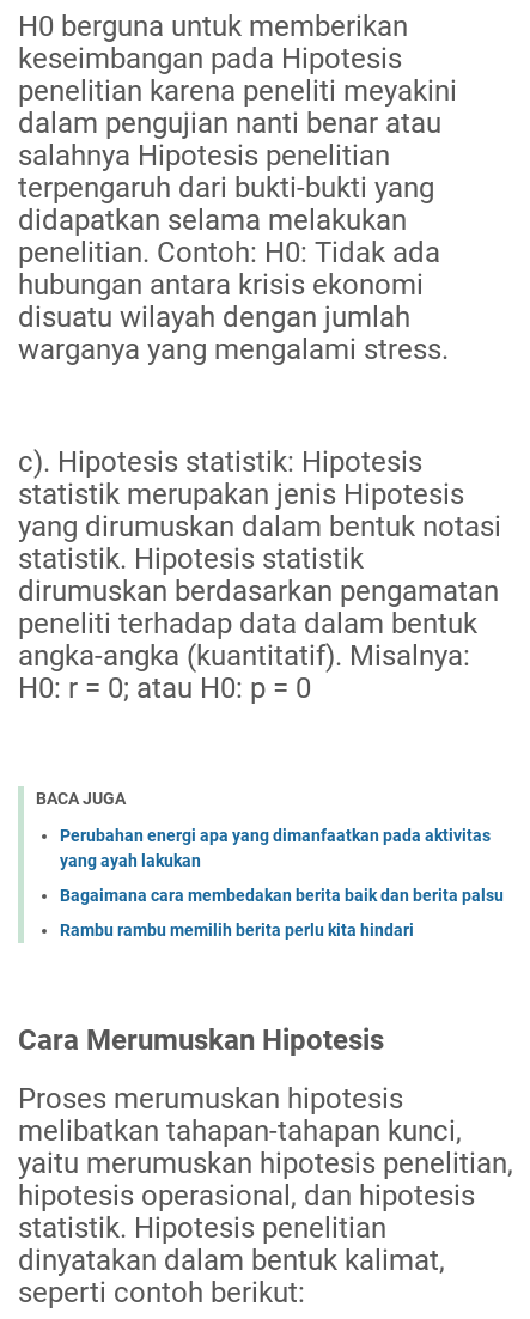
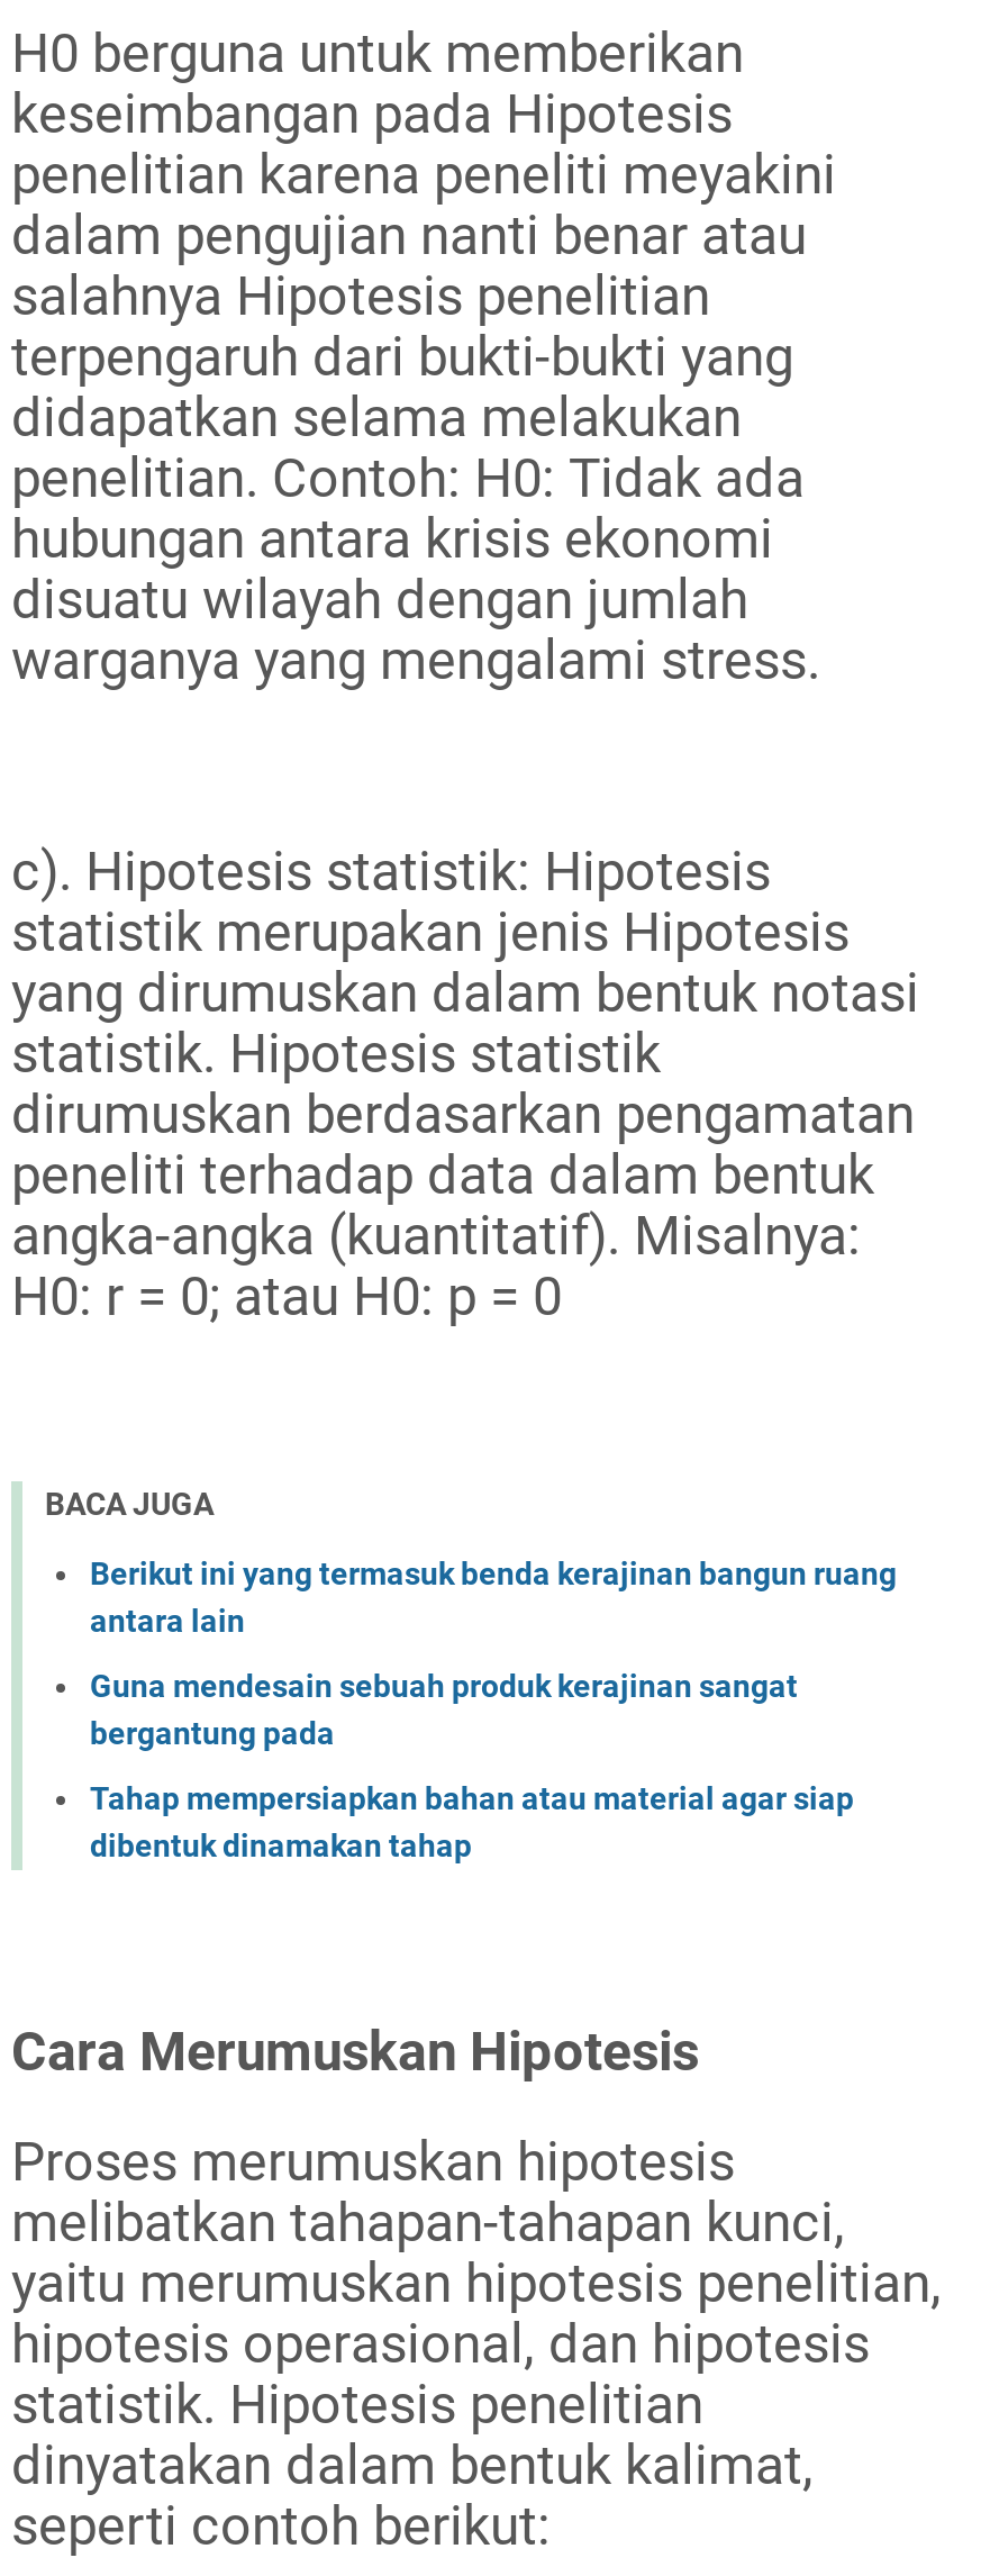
- Perubahan energi apa yang dimanfaatkan pada aktivitas
- yang ayah lakukan
+ Berikut ini yang termasuk benda kerajinan bangun ruang
+ antara lain

- Bagaimana cara membedakan berita baik dan berita palsu
+ Guna mendesain sebuah produk kerajinan sangat
+ bergantung pada

- Rambu rambu memilih berita perlu kita hindari
+ Tahap mempersiapkan bahan atau material agar siap
+ dibentuk dinamakan tahap
